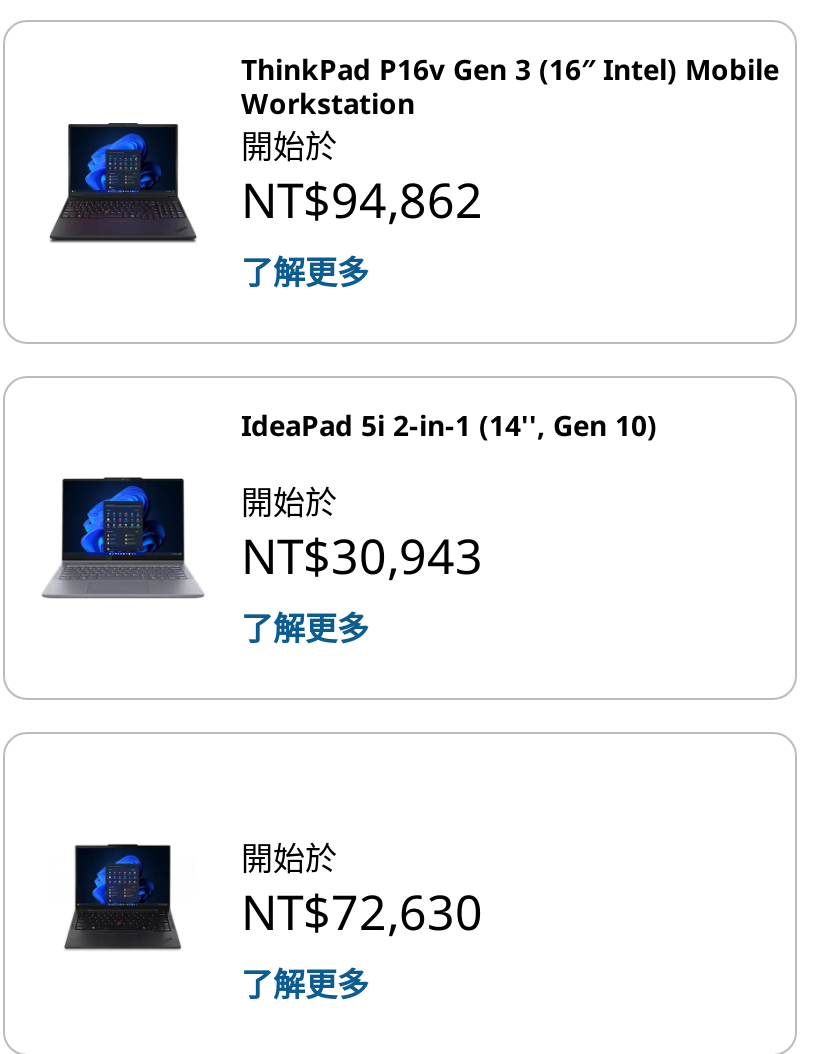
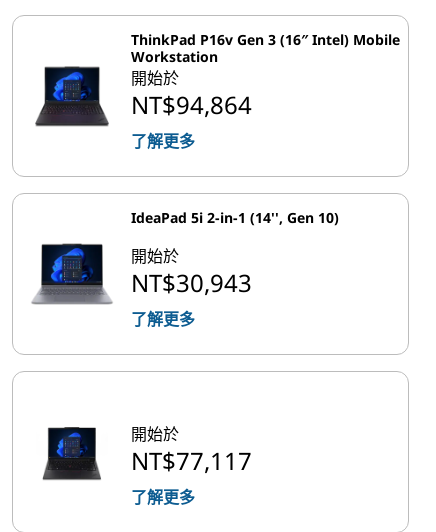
- NT$94,862
+ NT$94,864

- NT$72,630
+ NT$77,117
